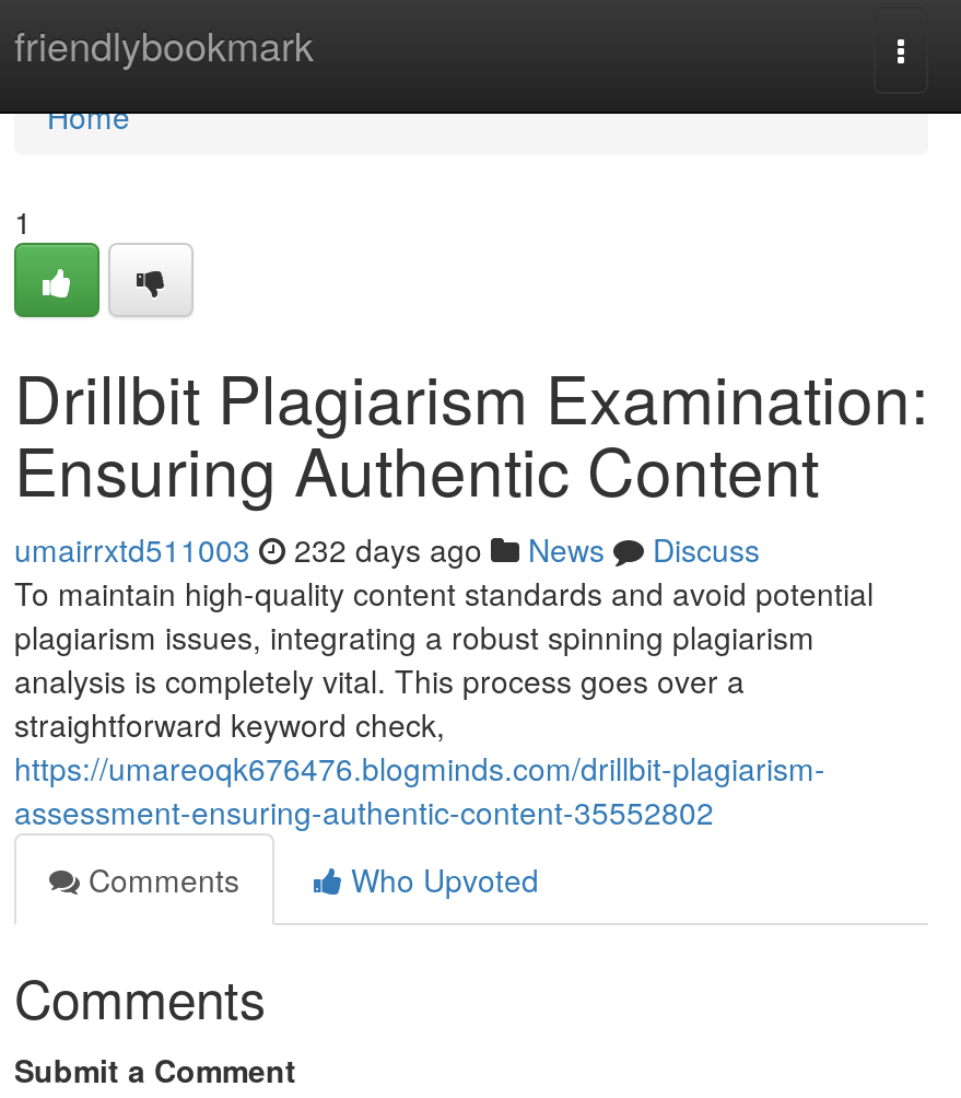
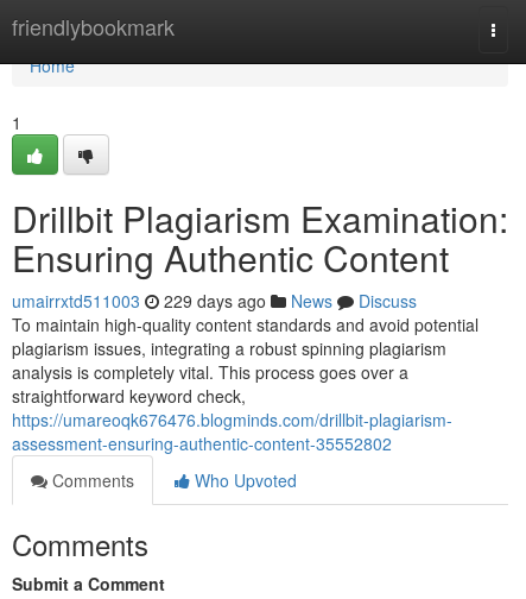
- umairrxtd511003 232 days ago News Discuss
+ umairrxtd511003 229 days ago News Discuss
